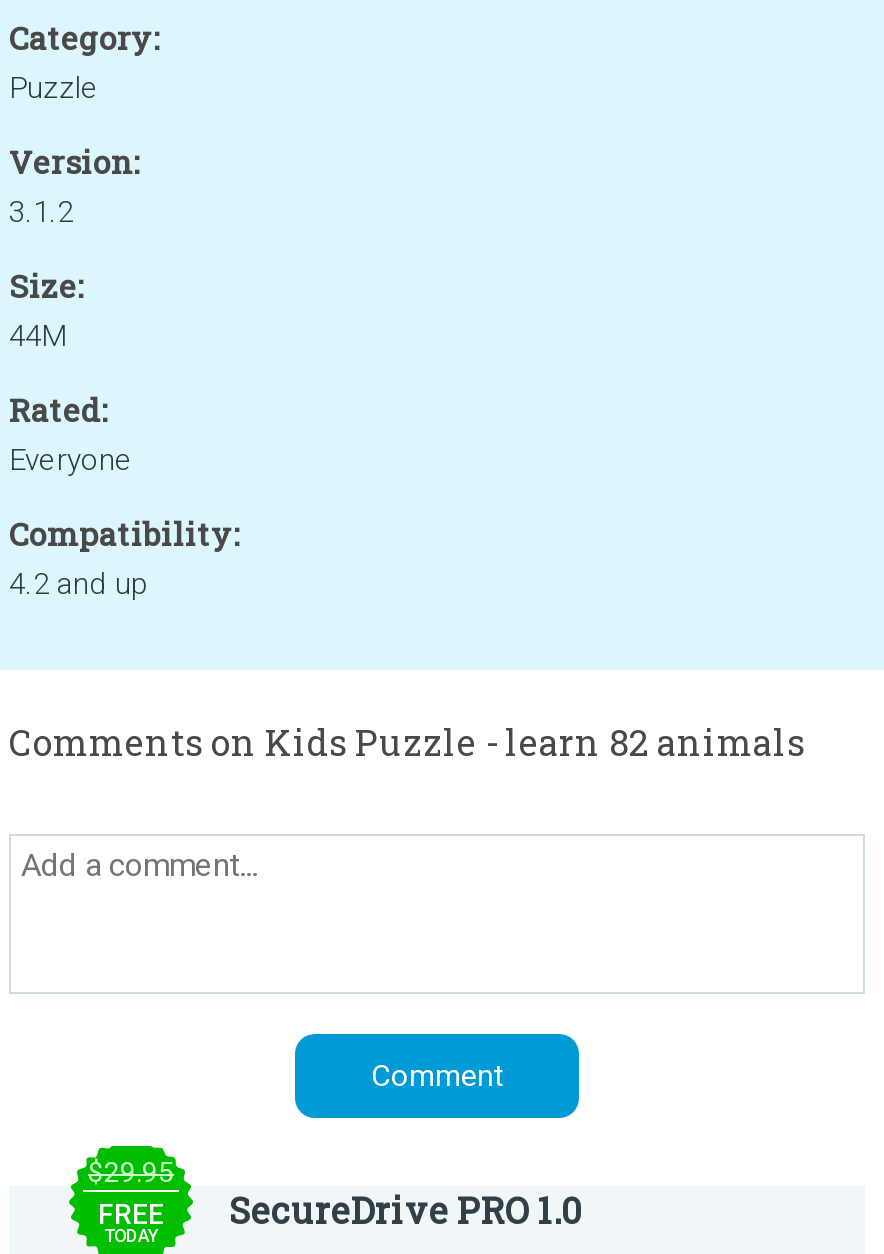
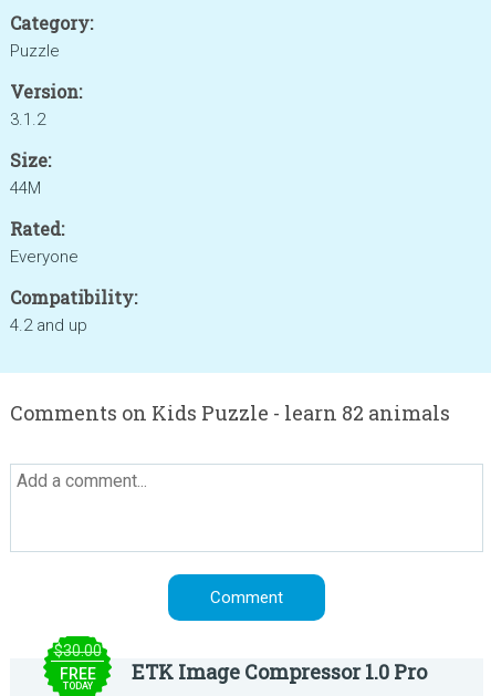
- $29.95
+ $30.00

- SecureDrive PRO 1.0
+ ETK Image Compressor 1.0 Pro
